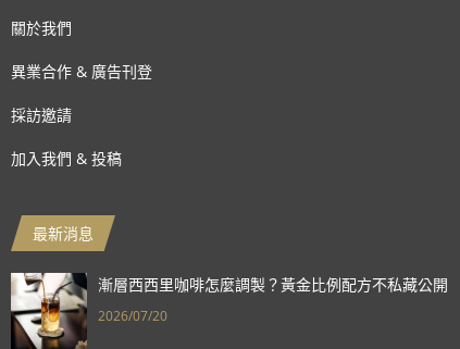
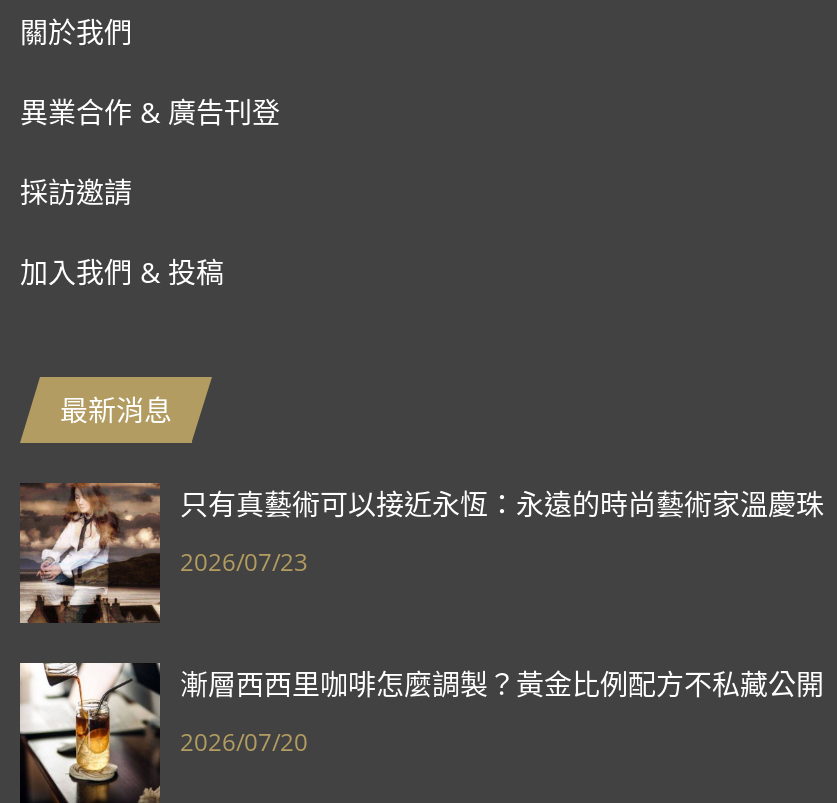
+ [image]
+ 只有真藝術可以接近永恆：永遠的時尚藝術家溫慶珠
+ 2026/07/23
